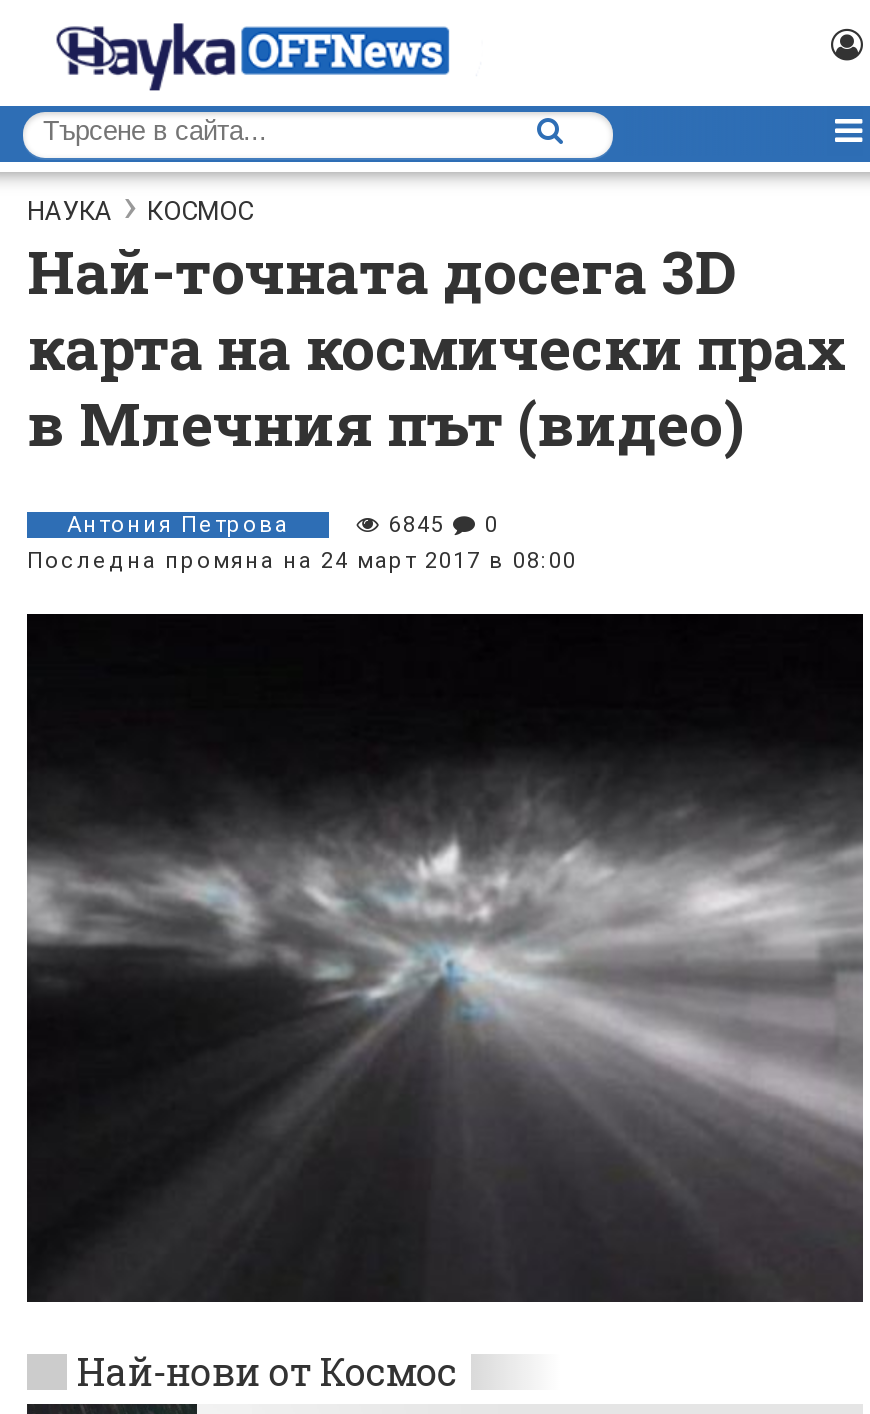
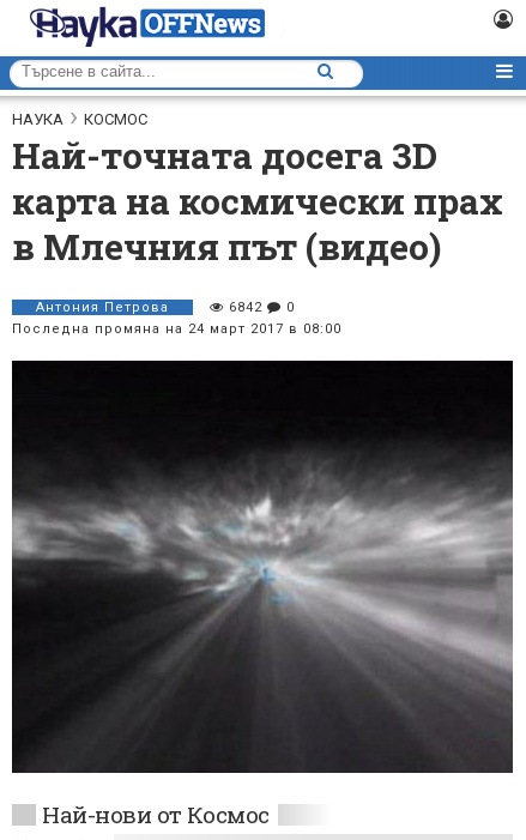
- 6845 0
+ 6842 0
